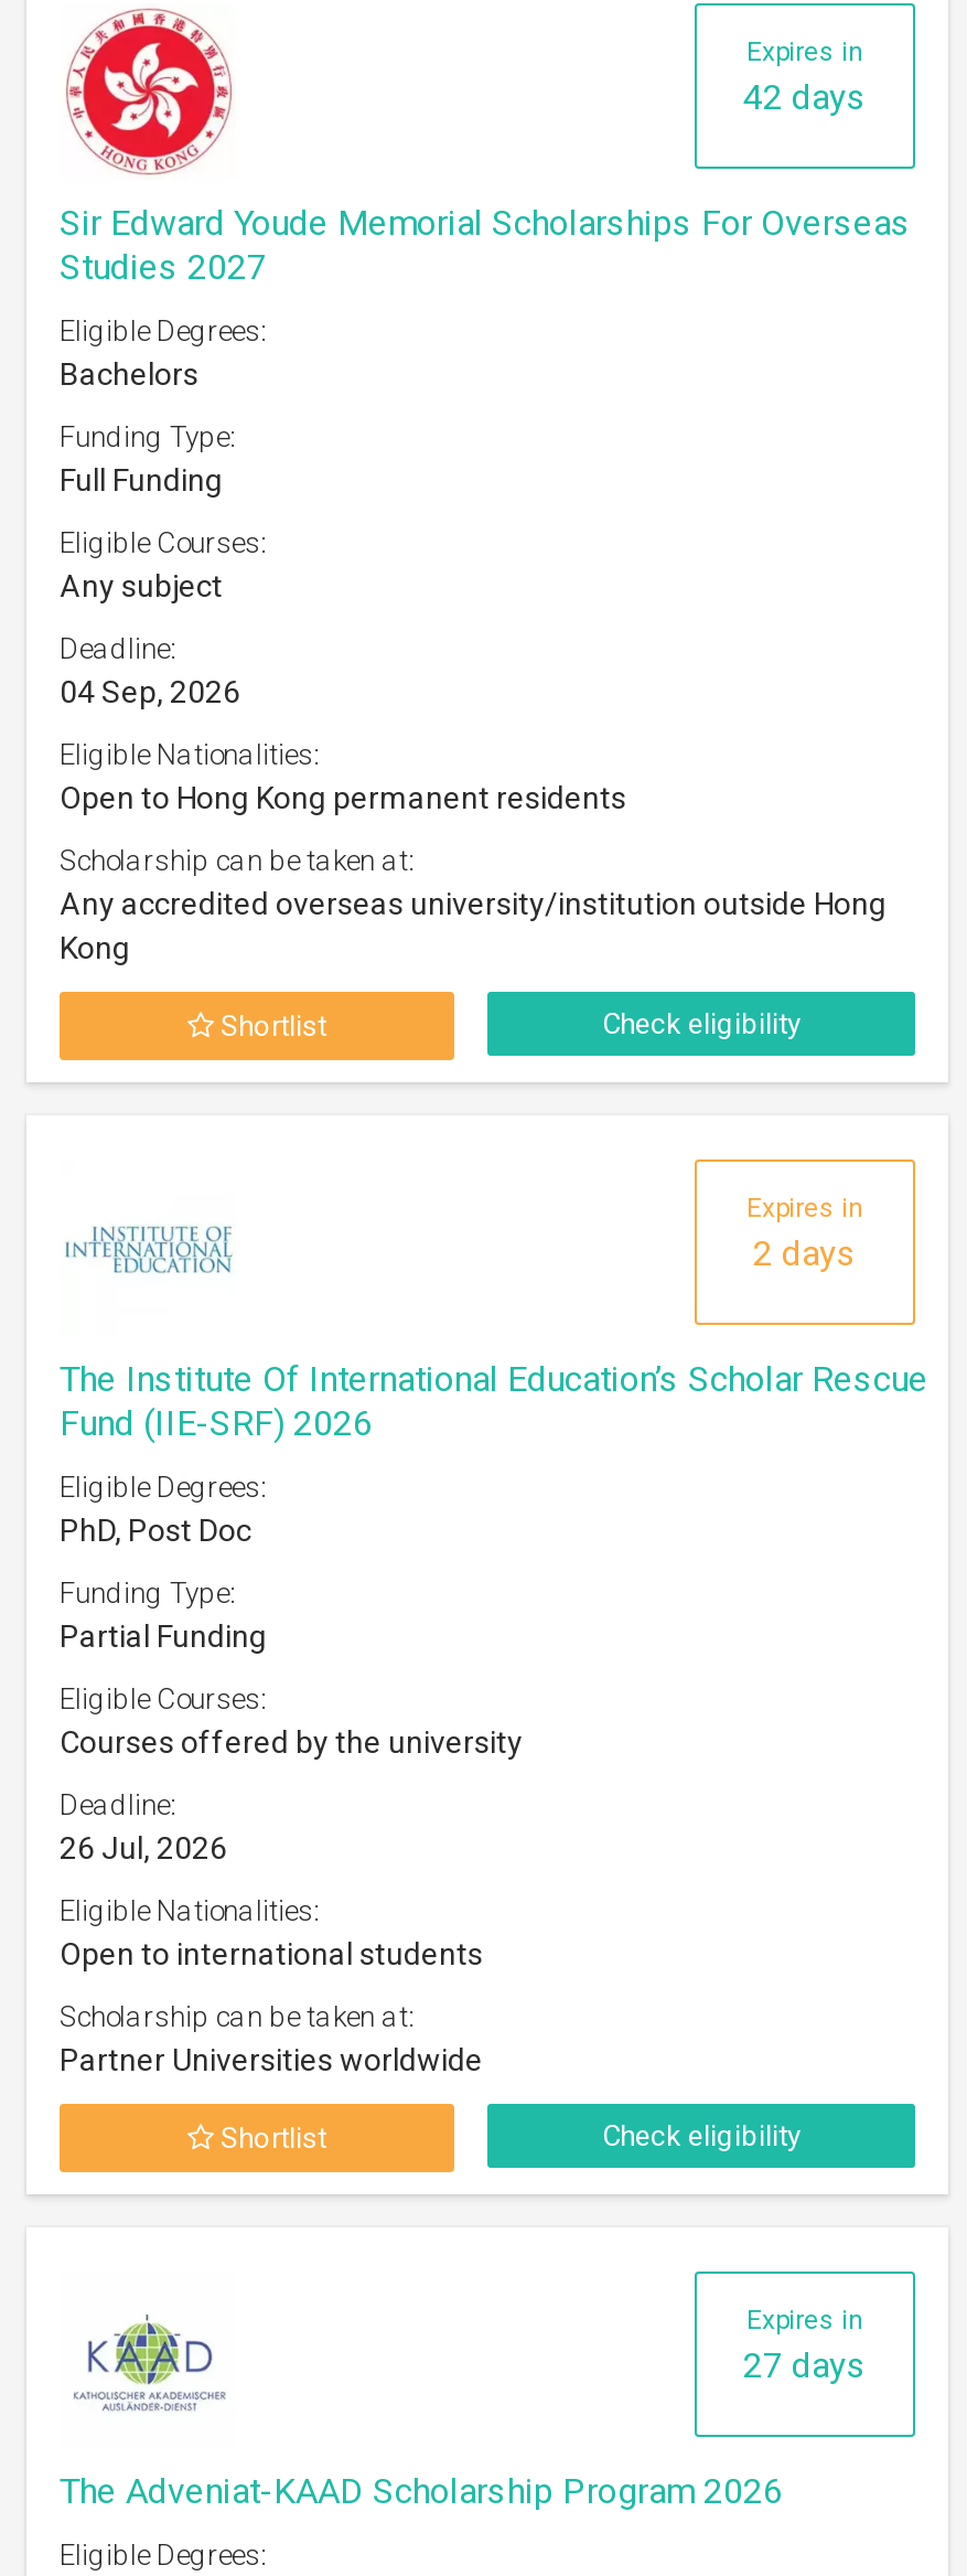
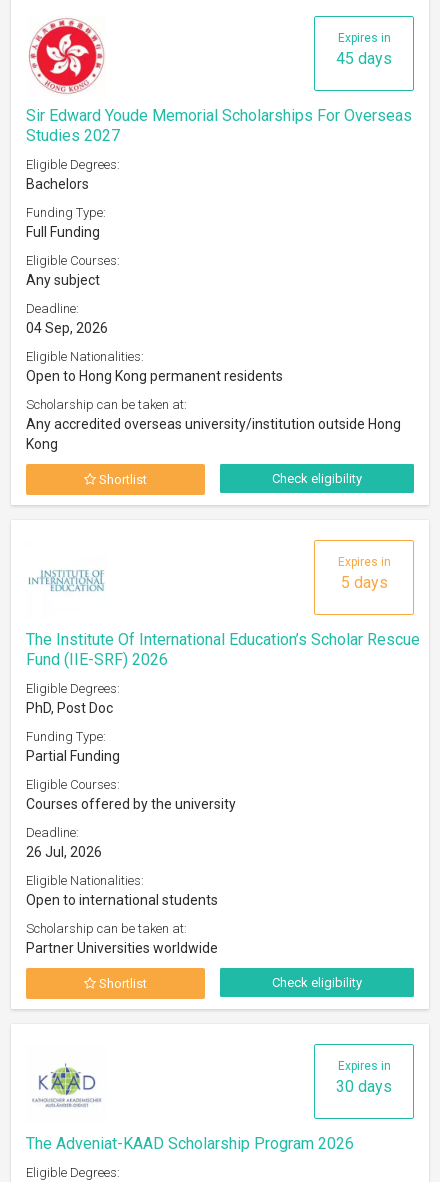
- 42 days
+ 45 days

- 2 days
+ 5 days

- 27 days
+ 30 days
